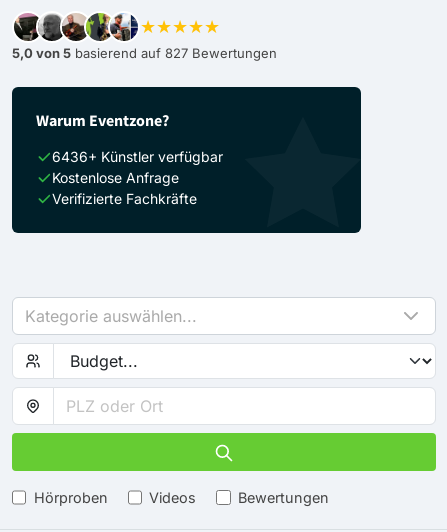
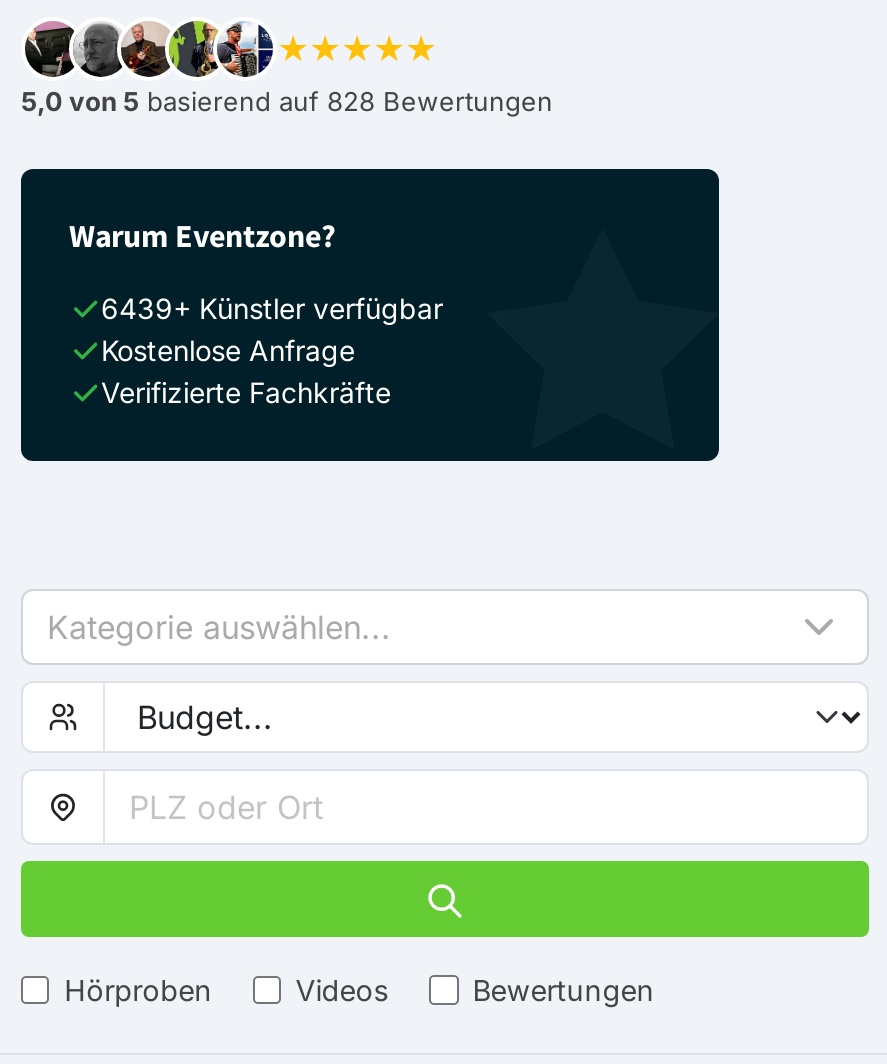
- 5,0 von 5 basierend auf 827 Bewertungen
+ 5,0 von 5 basierend auf 828 Bewertungen

- 6436+ Künstler verfügbar
+ 6439+ Künstler verfügbar
